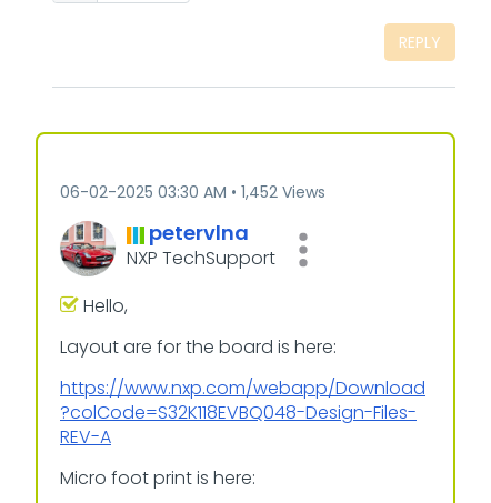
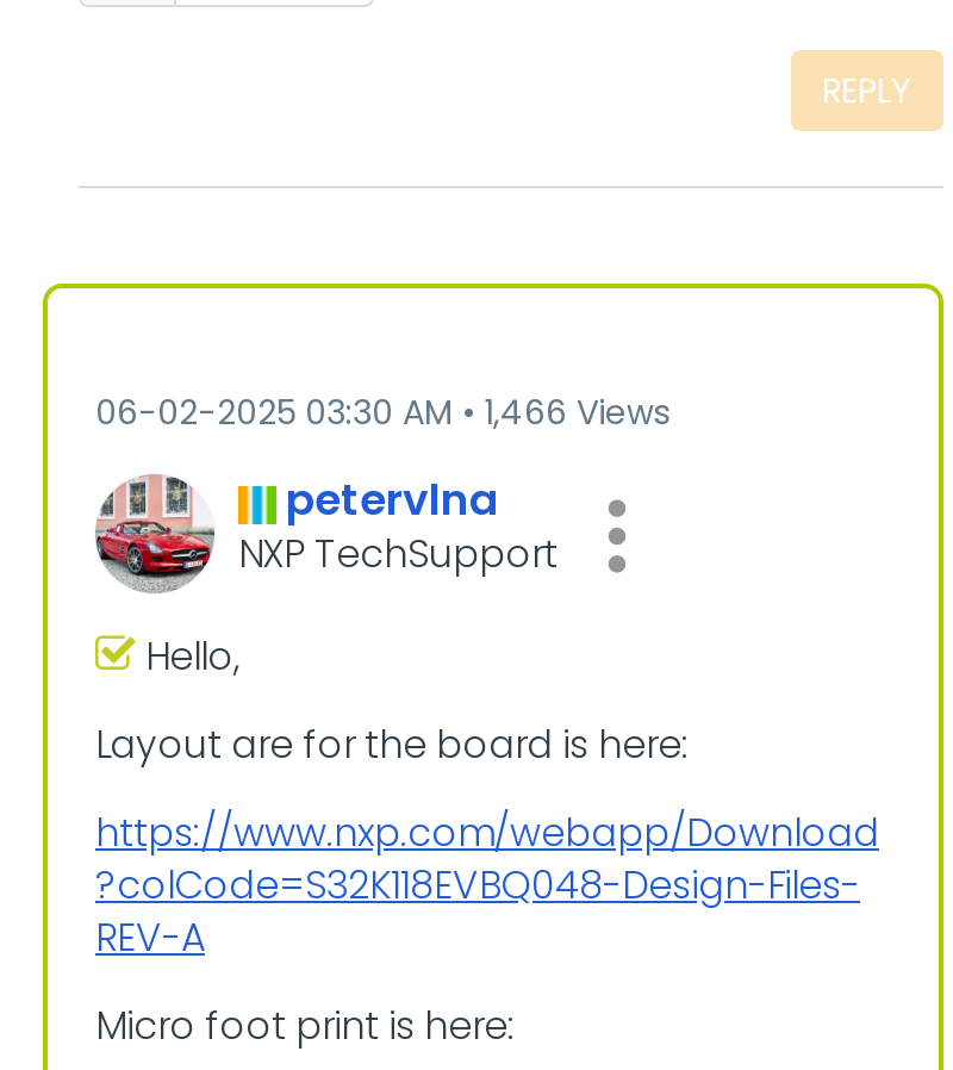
- 06-02-2025 03:30 AM 1,452 Views
+ 06-02-2025 03:30 AM 1,466 Views
